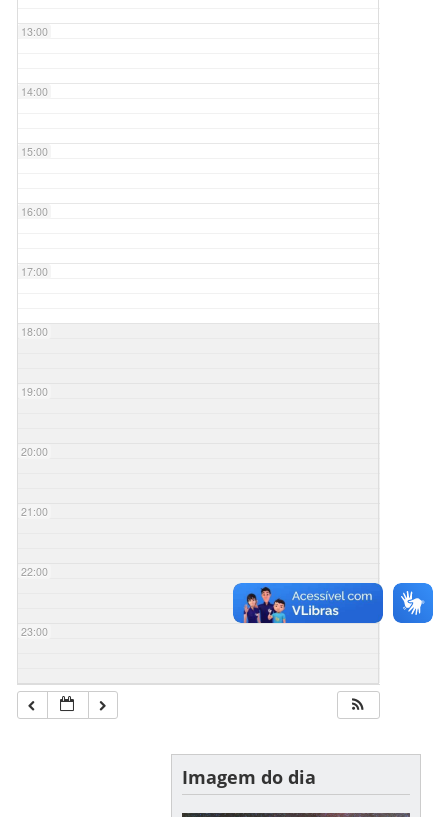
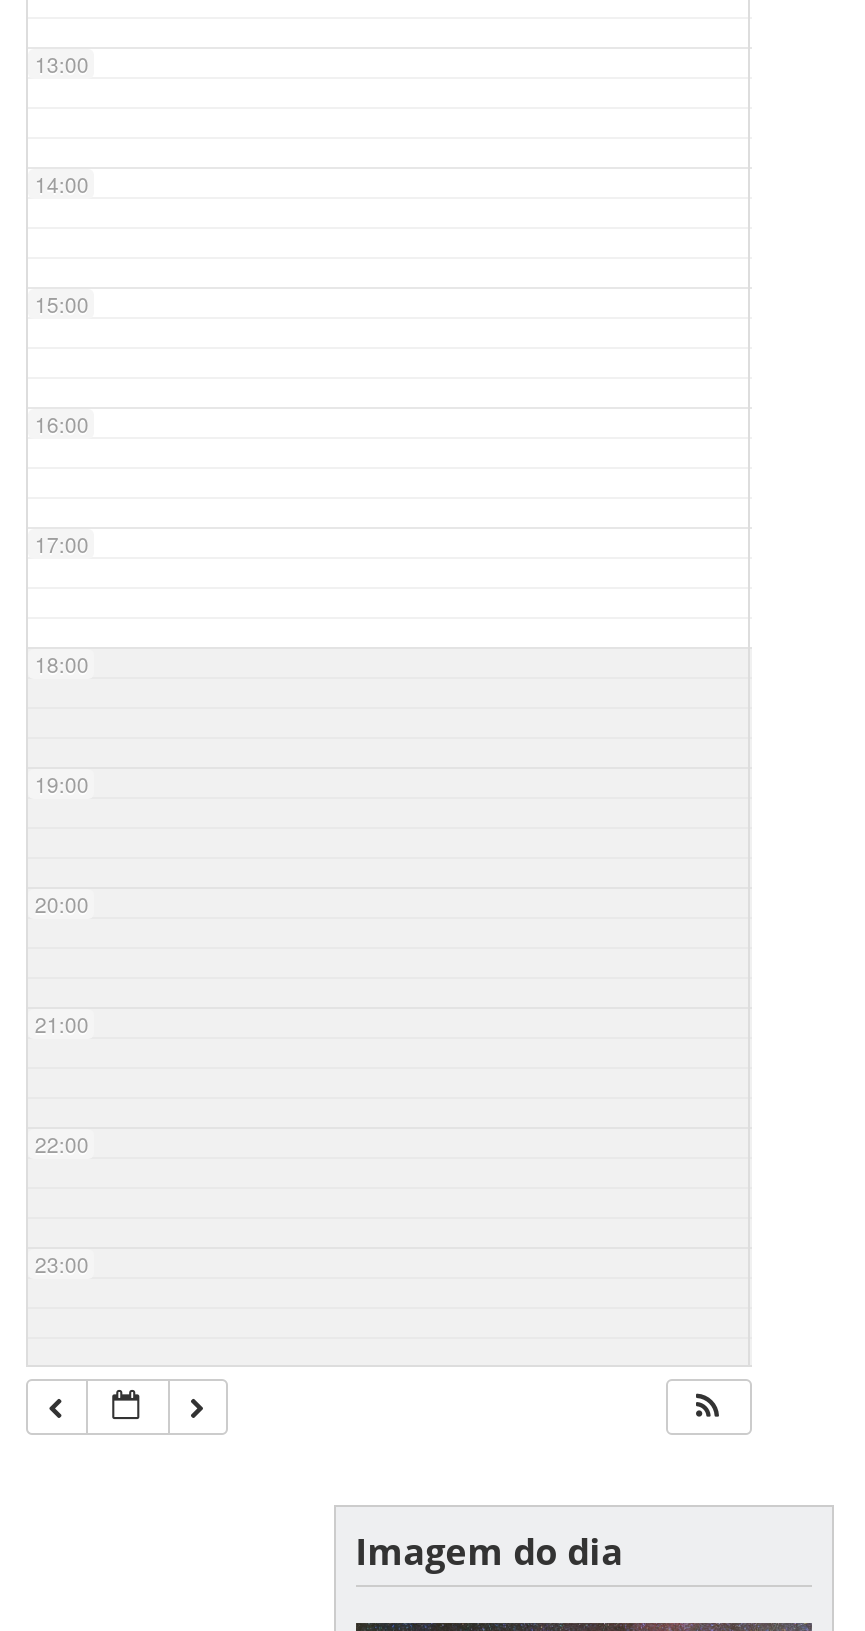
- [image]

- [image]
